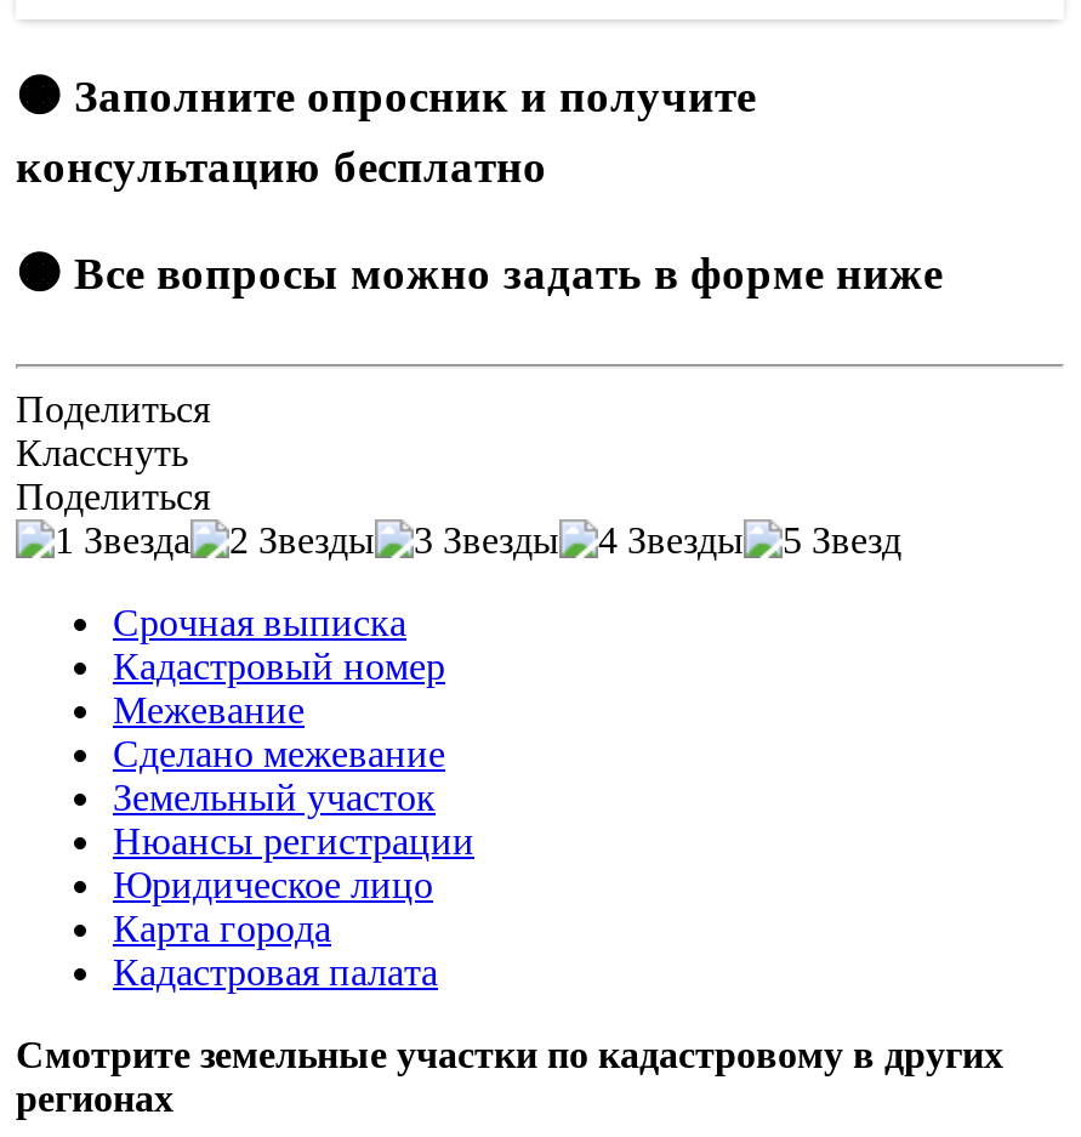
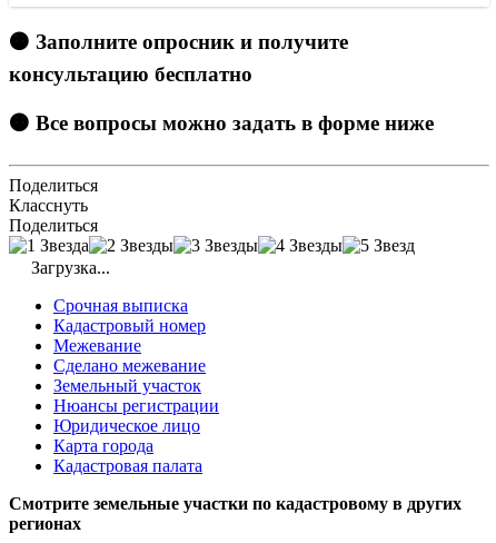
+ Загрузка...
